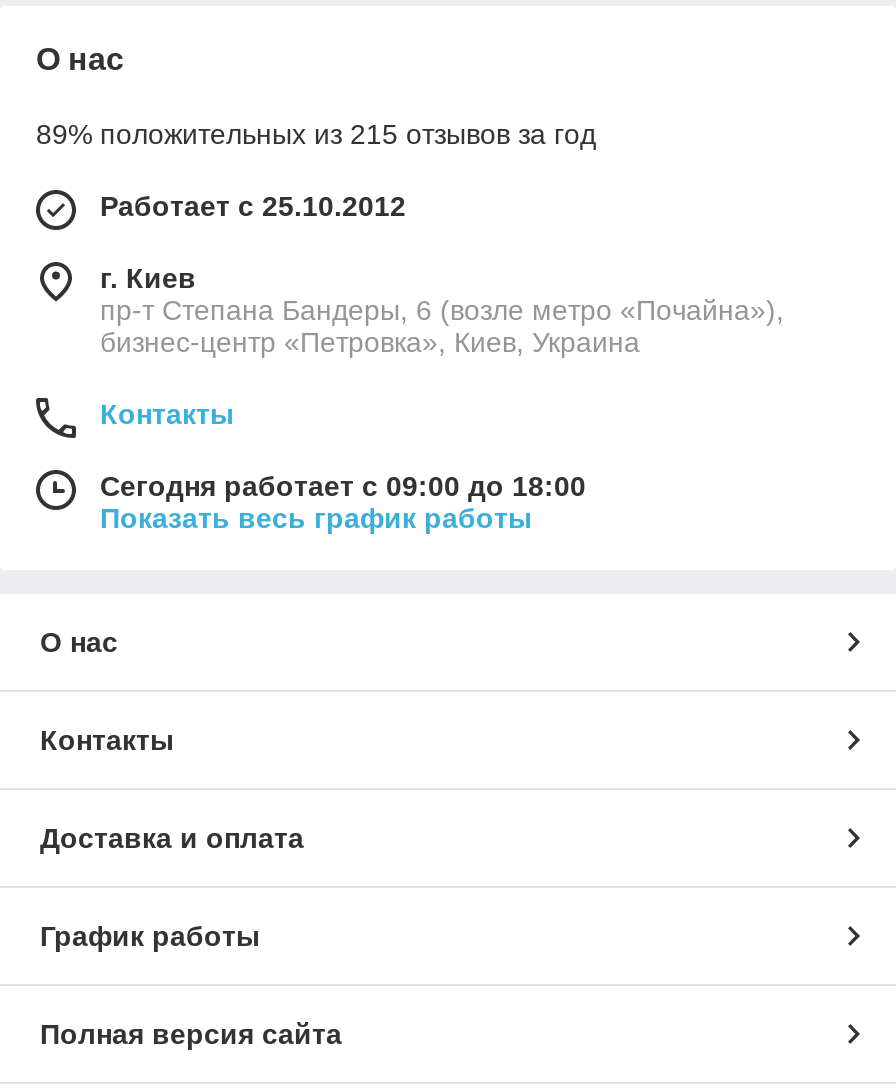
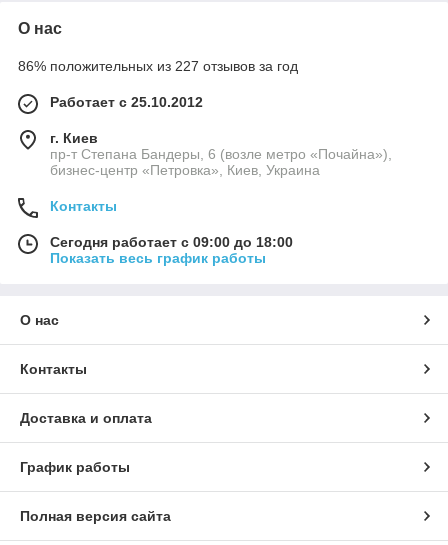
- 89% положительных из 215 отзывов за год
+ 86% положительных из 227 отзывов за год
